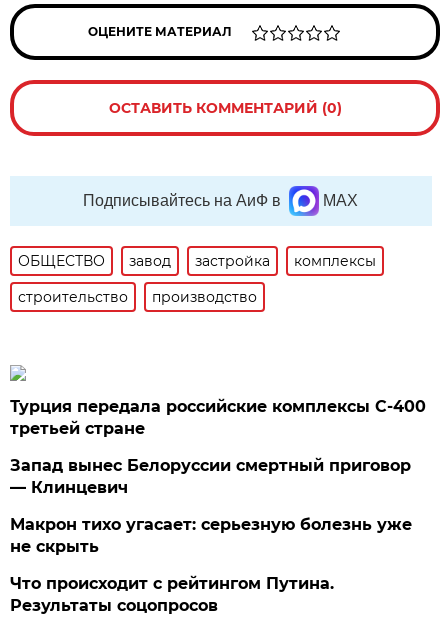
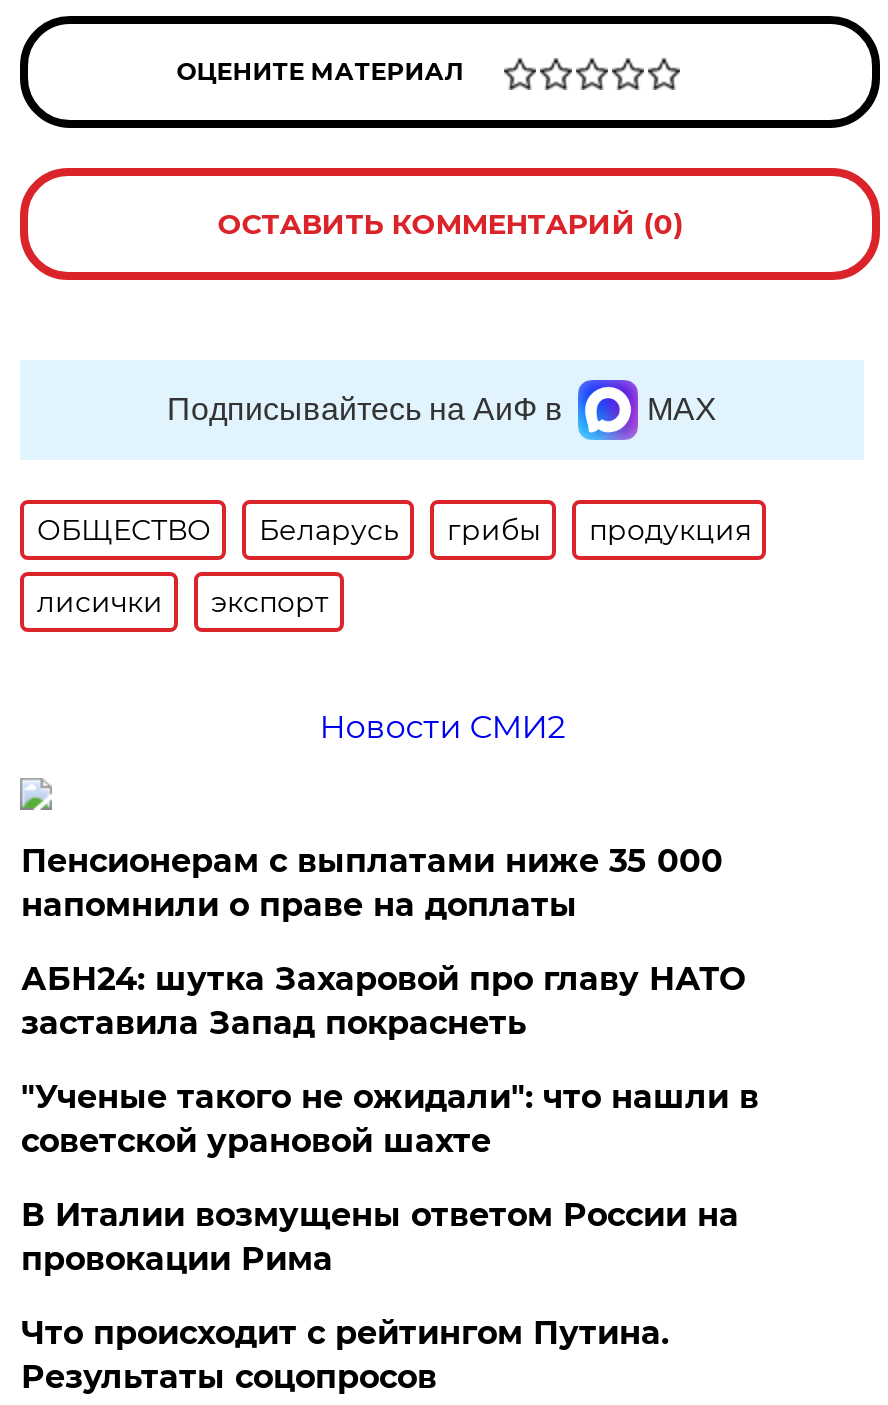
- завод
- застройка
- комплексы
- строительство
- производство
+ Беларусь
+ грибы
+ продукция
+ лисички
+ экспорт
+ Новости СМИ2

- Турция передала российские комплексы С-400
- третьей стране
- Запад вынес Белоруссии смертный приговор
- — Клинцевич
- Макрон тихо угасает: серьезную болезнь уже
- не скрыть
+ Пенсионерам с выплатами ниже 35 000
+ напомнили о праве на доплаты
+ АБН24: шутка Захаровой про главу НАТО
+ заставила Запад покраснеть
+ "Ученые такого не ожидали": что нашли в
+ советской урановой шахте
+ В Италии возмущены ответом России на
+ провокации Рима
